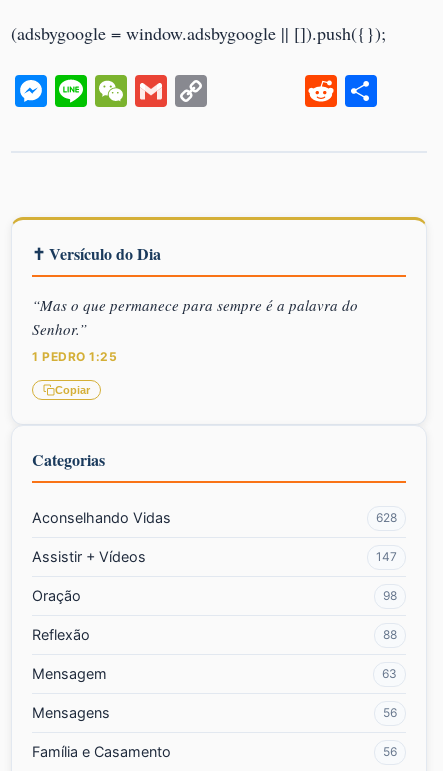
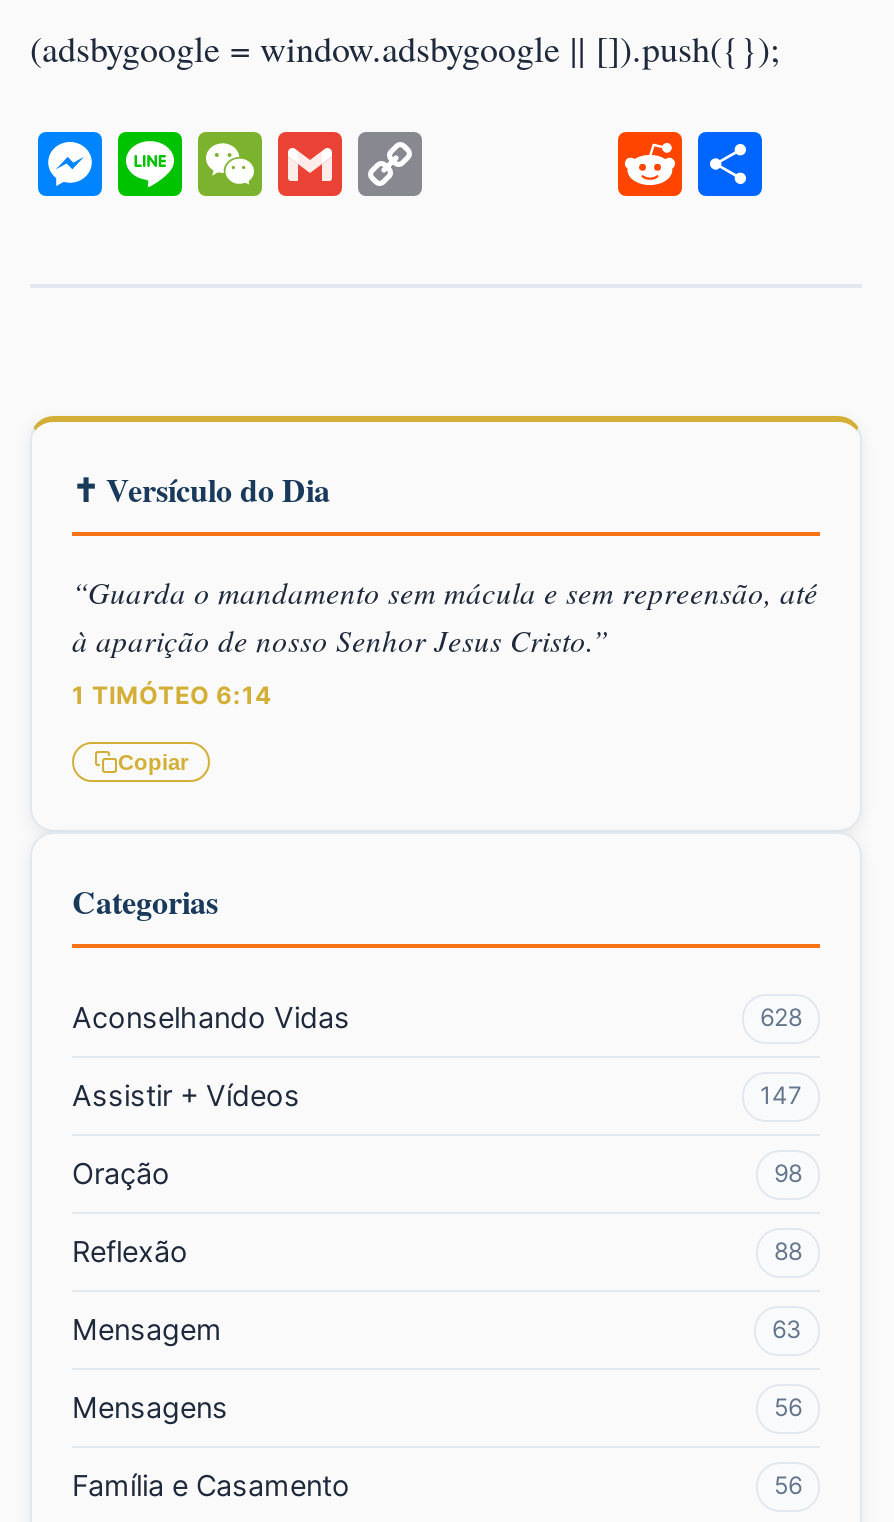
- “Mas o que permanece para sempre é a palavra do
- Senhor.”
+ “Guarda o mandamento sem mácula e sem repreensão, até
+ à aparição de nosso Senhor Jesus Cristo.”

- 1 PEDRO 1:25
+ 1 TIMÓTEO 6:14
